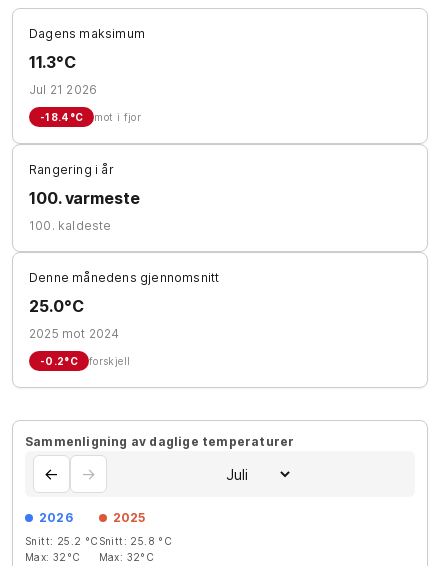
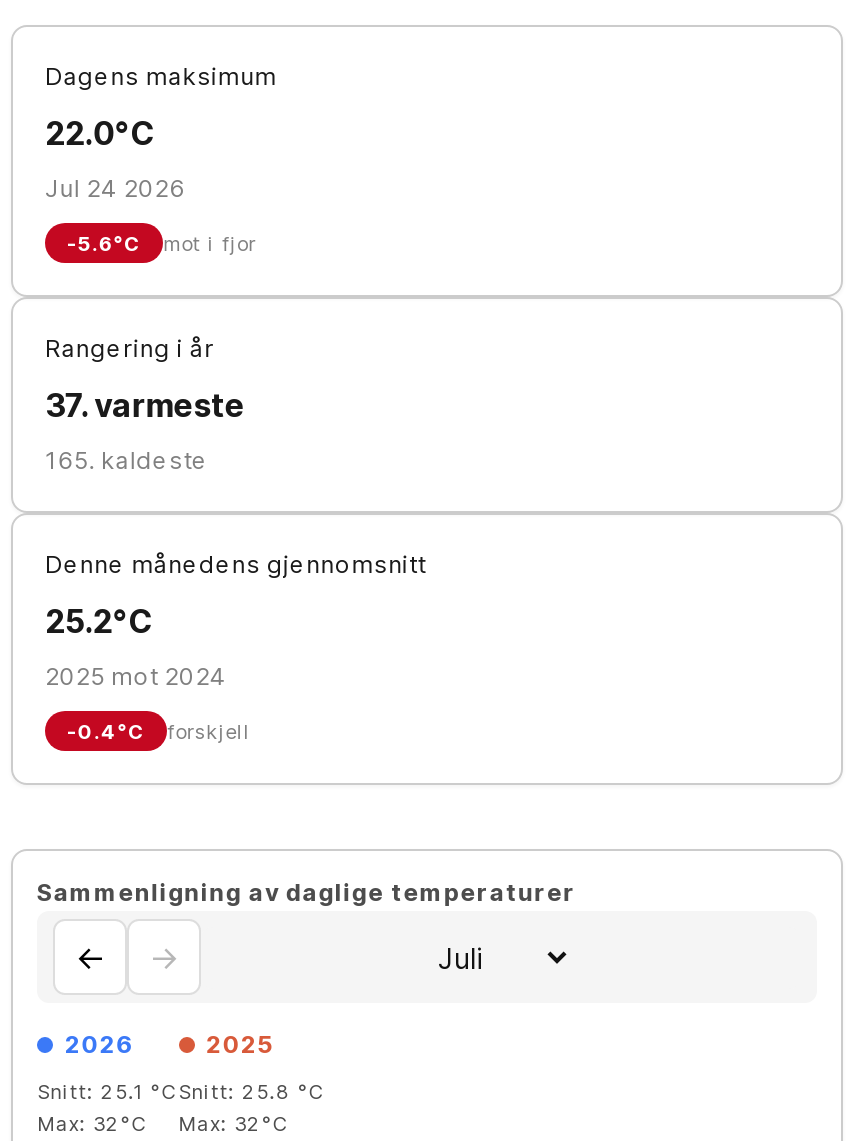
- 11.3°C
+ 22.0°C

- Jul 21 2026
+ Jul 24 2026

- -18.4°C mot i fjor
+ -5.6°C mot i fjor

- 100. varmeste
+ 37. varmeste

- 100. kaldeste
+ 165. kaldeste

- 25.0°C
+ 25.2°C

- -0.2°C forskjell
+ -0.4°C forskjell

- Snitt: 25.2 °C Snitt: 25.8 °C
+ Snitt: 25.1 °C Snitt: 25.8 °C
